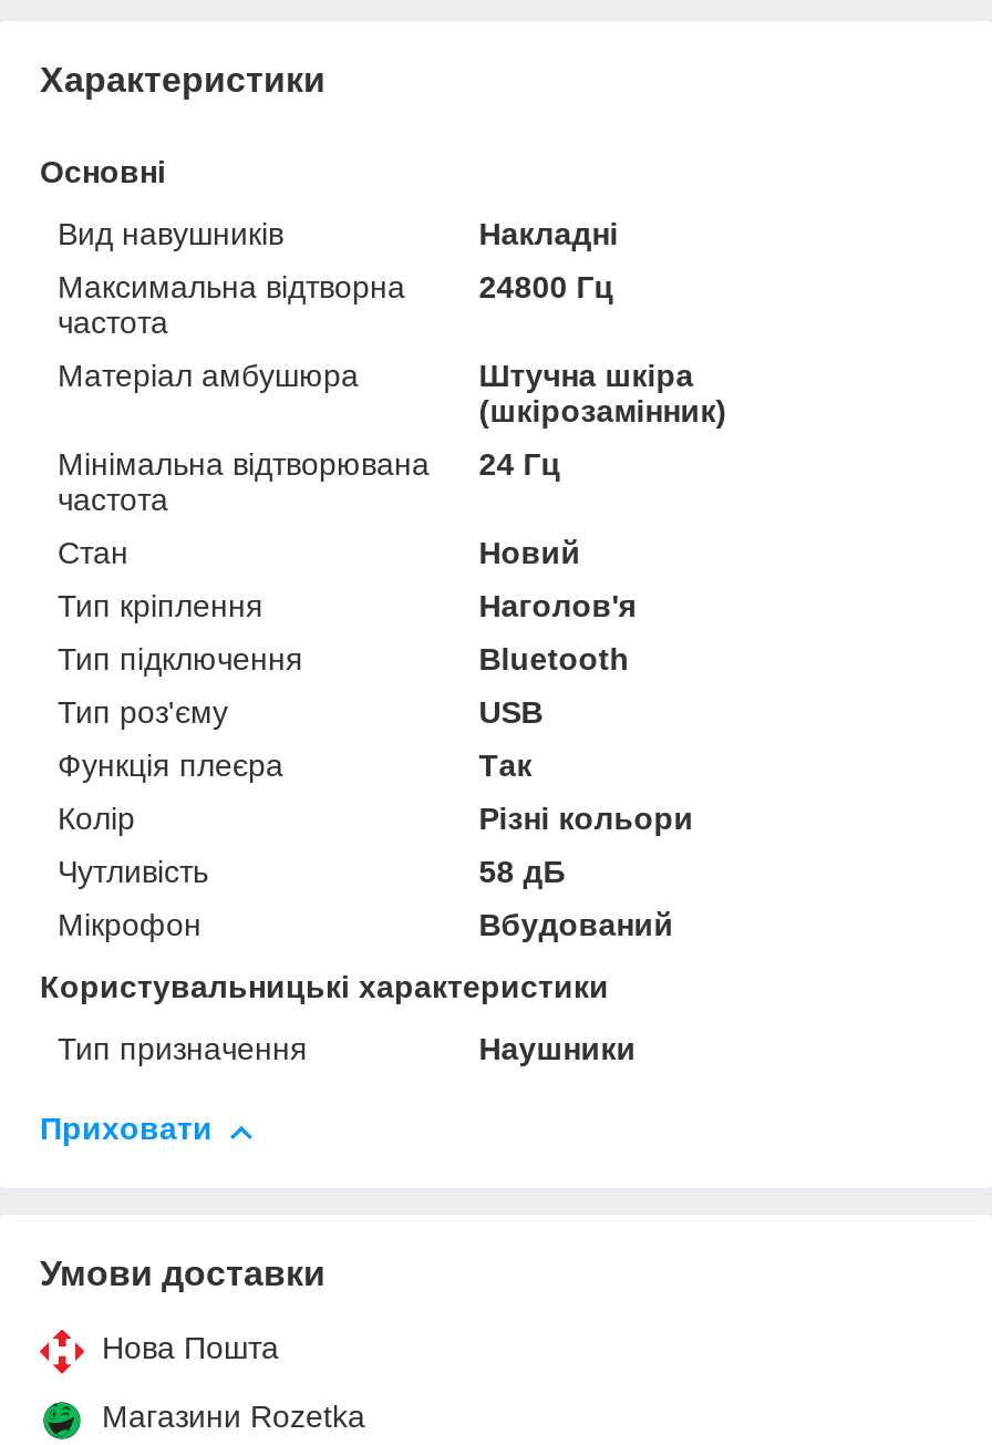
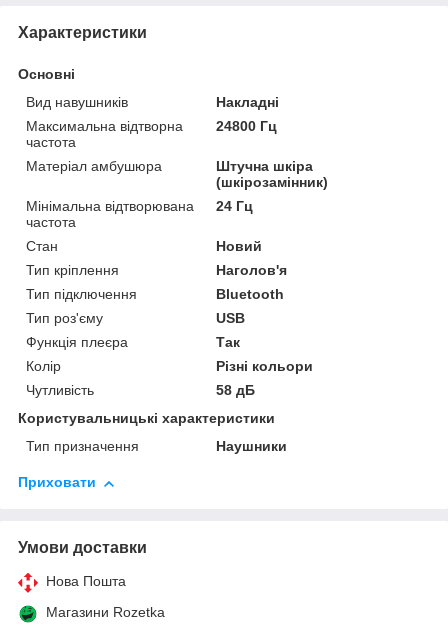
- Мікрофон
- Вбудований
